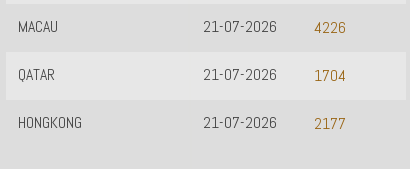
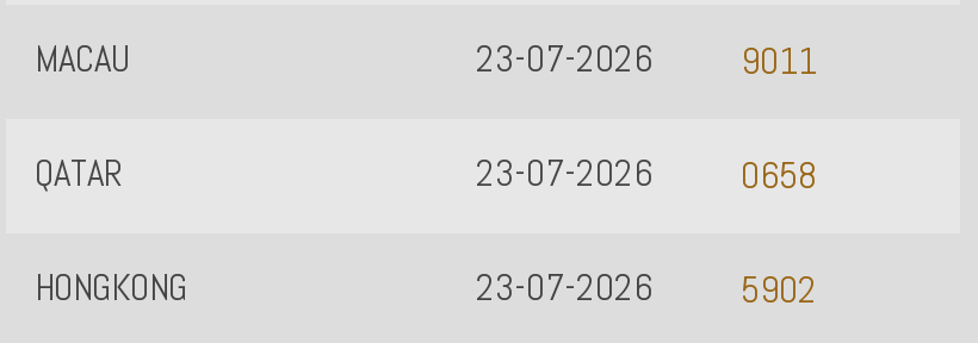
- 21-07-2026
+ 23-07-2026

- 4226
+ 9011

- 21-07-2026
+ 23-07-2026

- 1704
+ 0658

- 21-07-2026
+ 23-07-2026

- 2177
+ 5902
